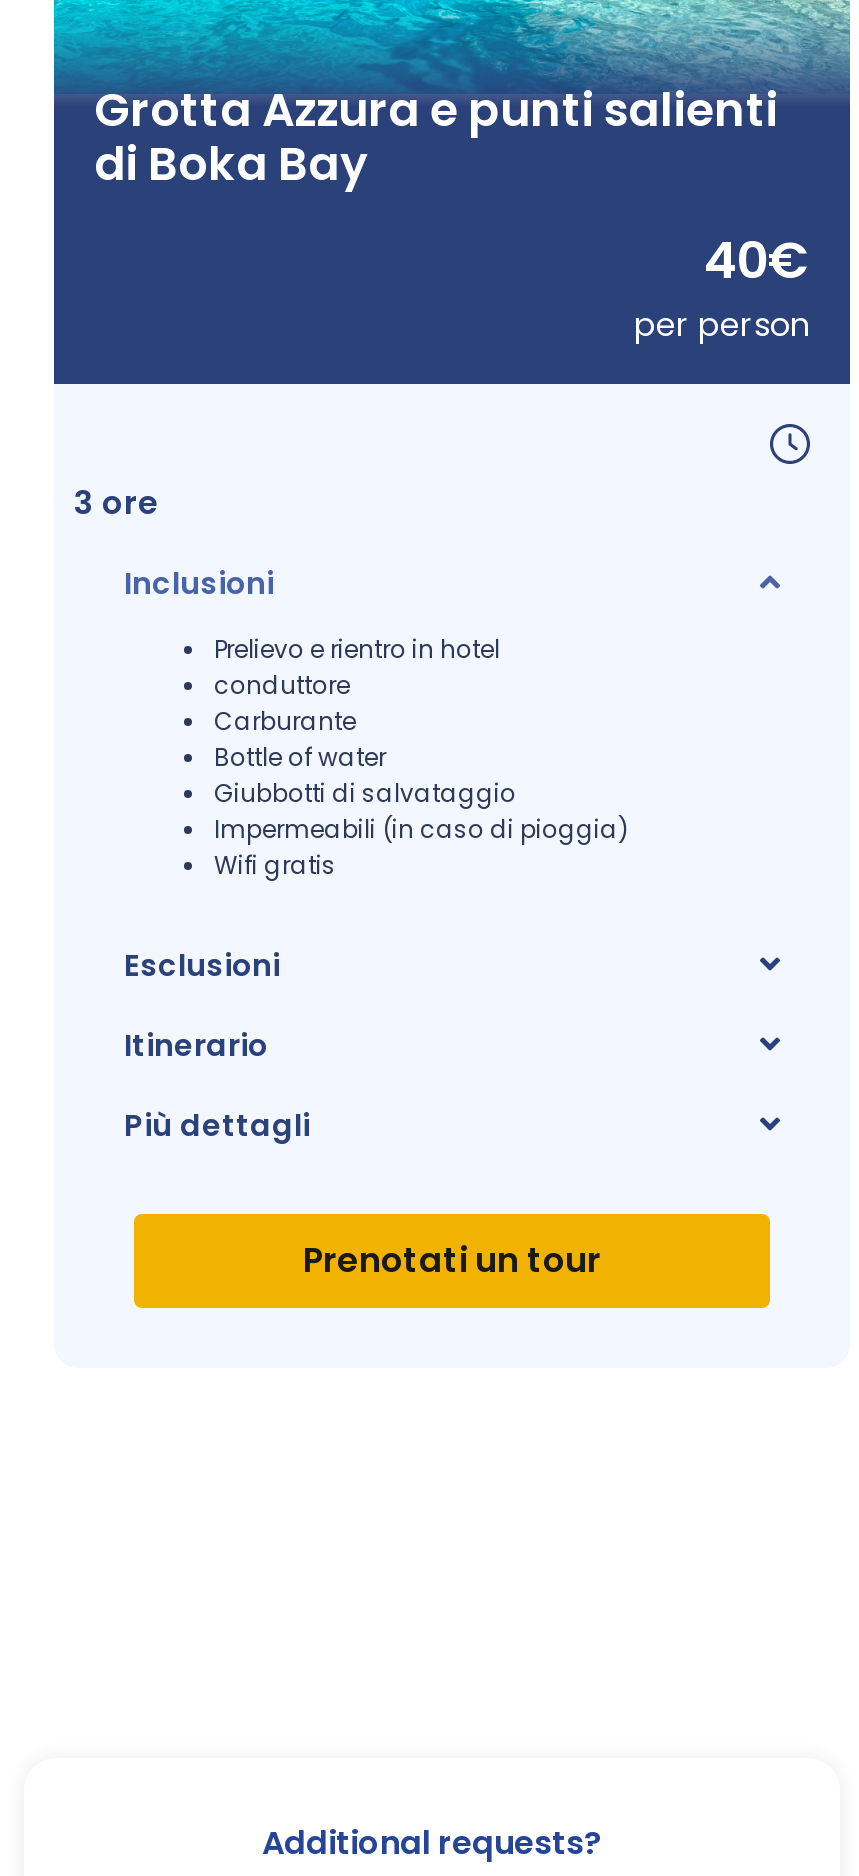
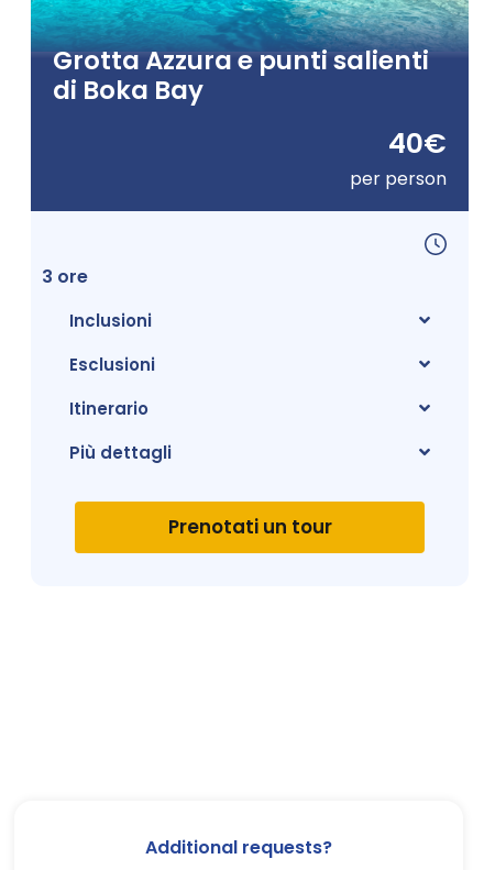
- Prelievo e rientro in hotel
- conduttore
- Carburante
- Bottle of water
- Giubbotti di salvataggio
- Impermeabili (in caso di pioggia)
- Wifi gratis
